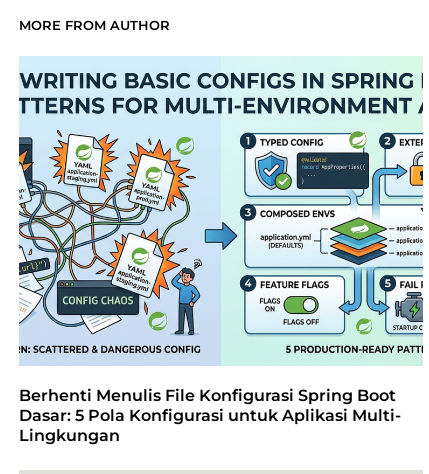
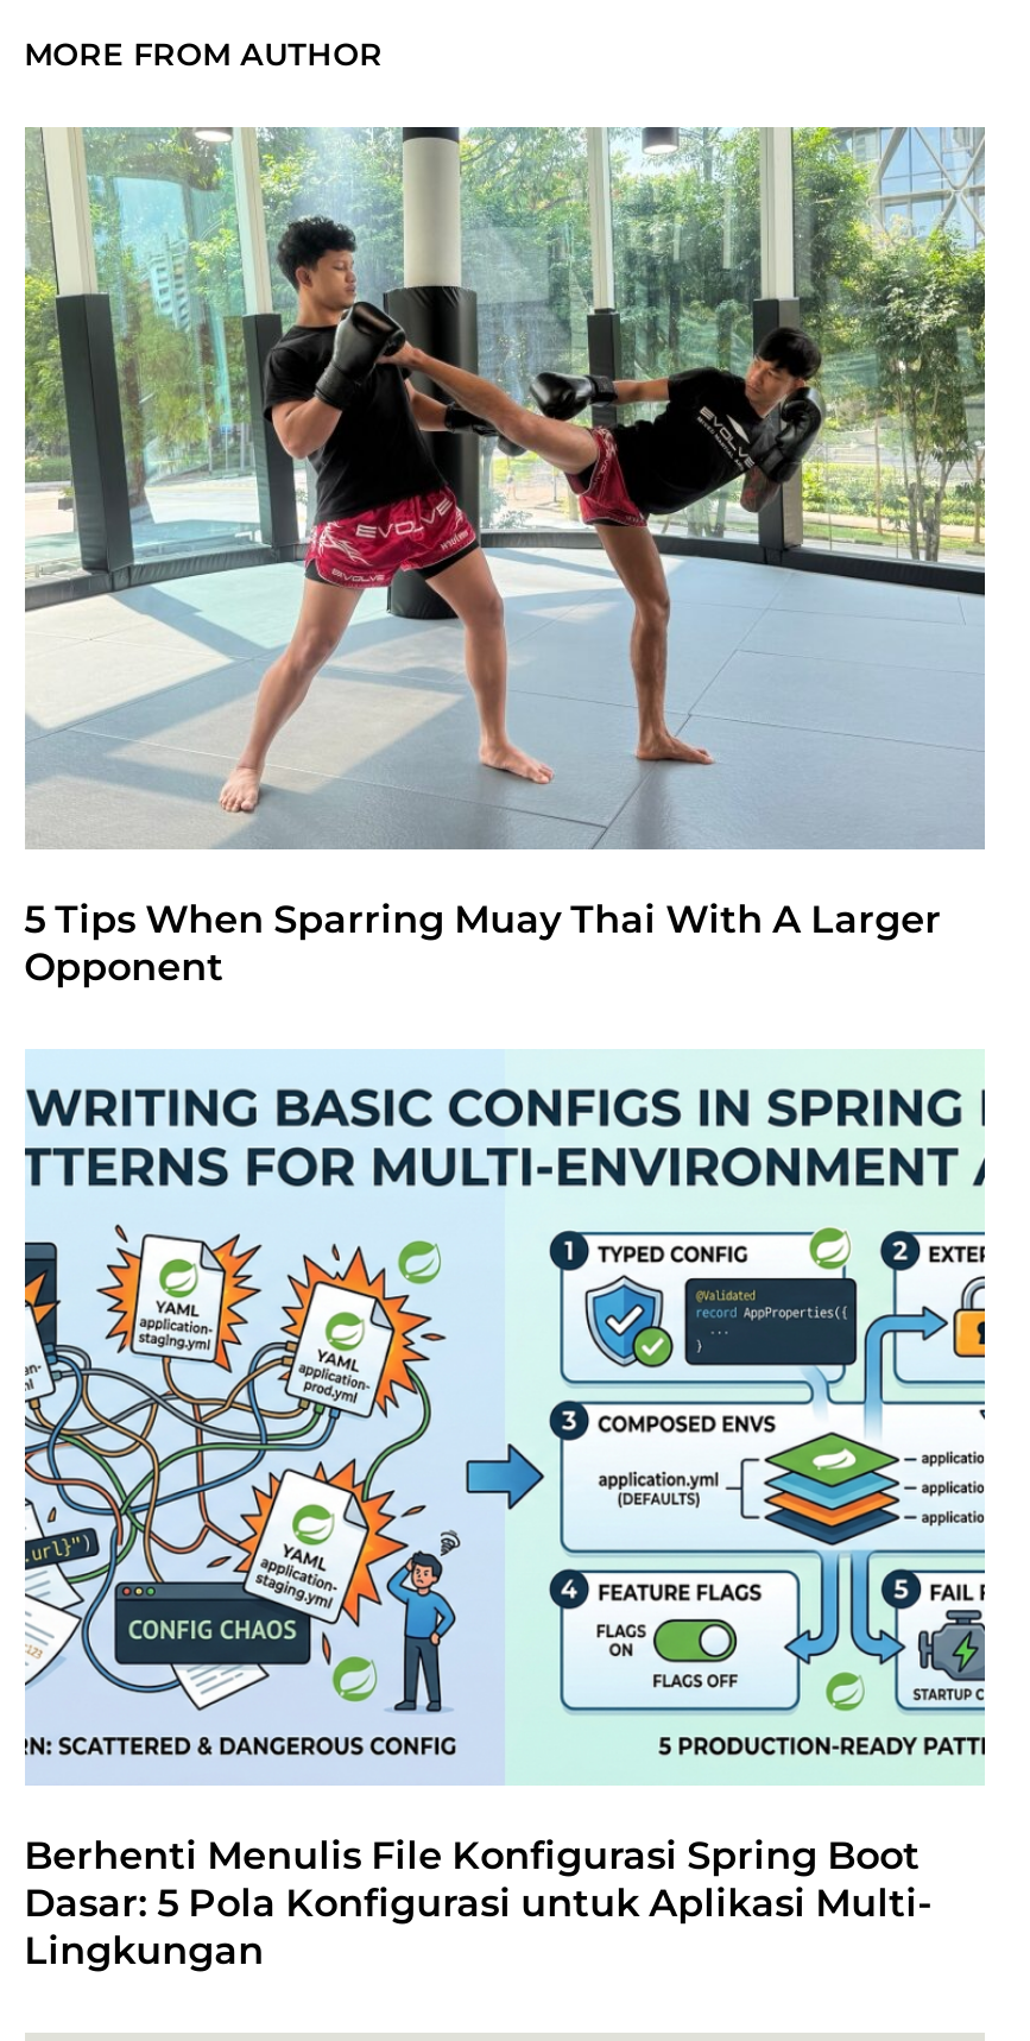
+ [image]
+ 5 Tips When Sparring Muay Thai With A Larger
+ Opponent
